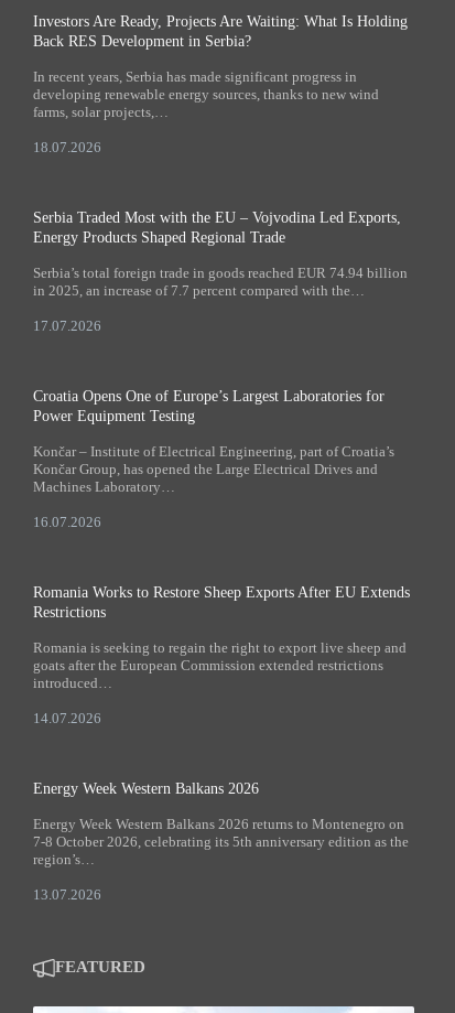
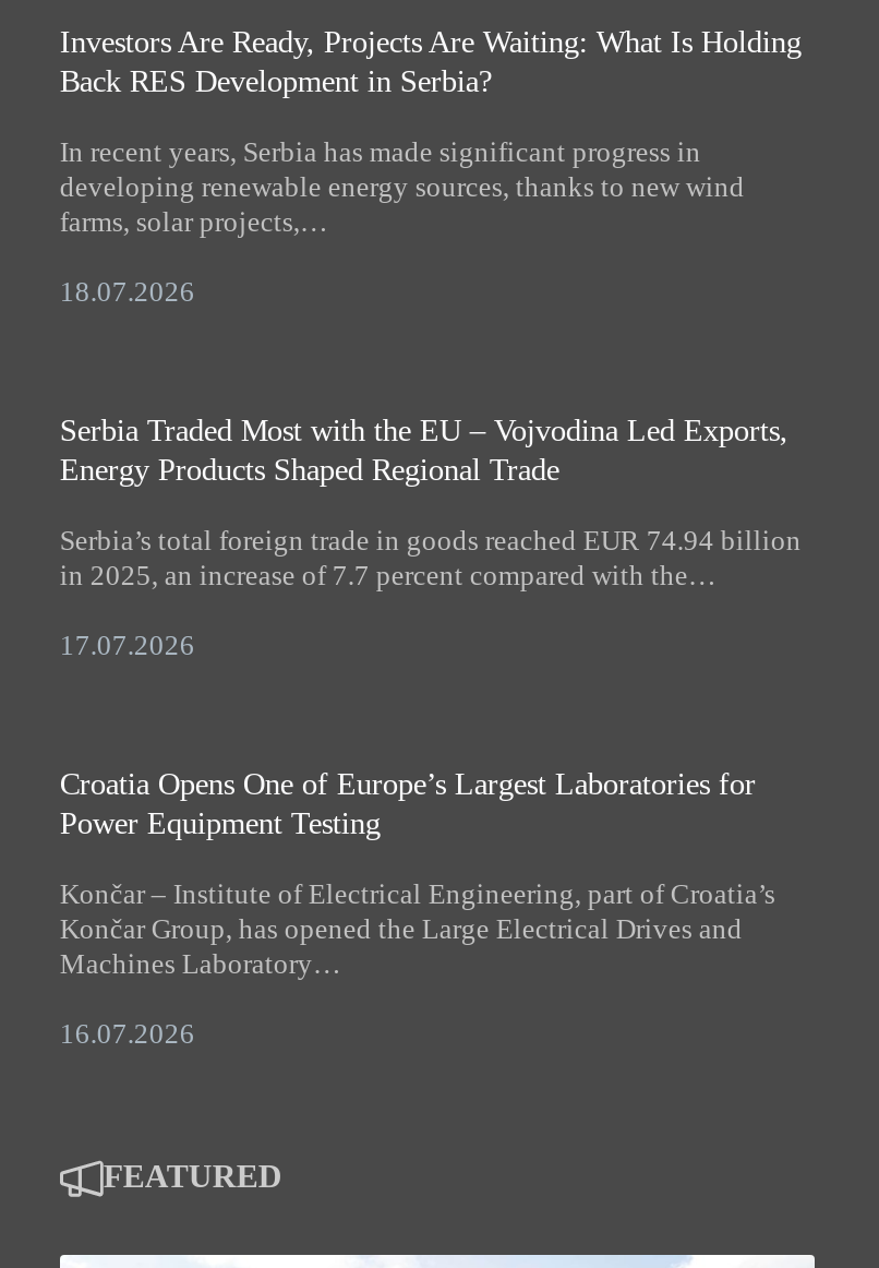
- Romania Works to Restore Sheep Exports After EU Extends
- Restrictions
- Romania is seeking to regain the right to export live sheep and
- goats after the European Commission extended restrictions
- introduced…
- 14.07.2026

- Energy Week Western Balkans 2026
- Energy Week Western Balkans 2026 returns to Montenegro on
- 7-8 October 2026, celebrating its 5th anniversary edition as the
- region’s…
- 13.07.2026
